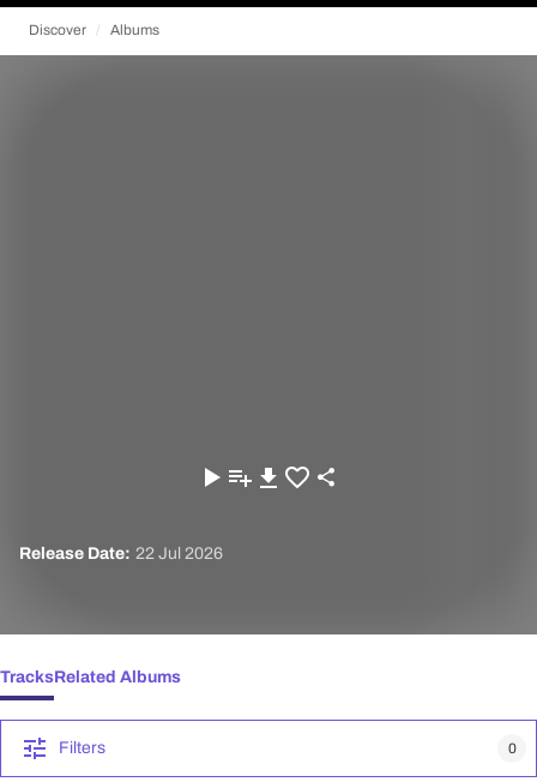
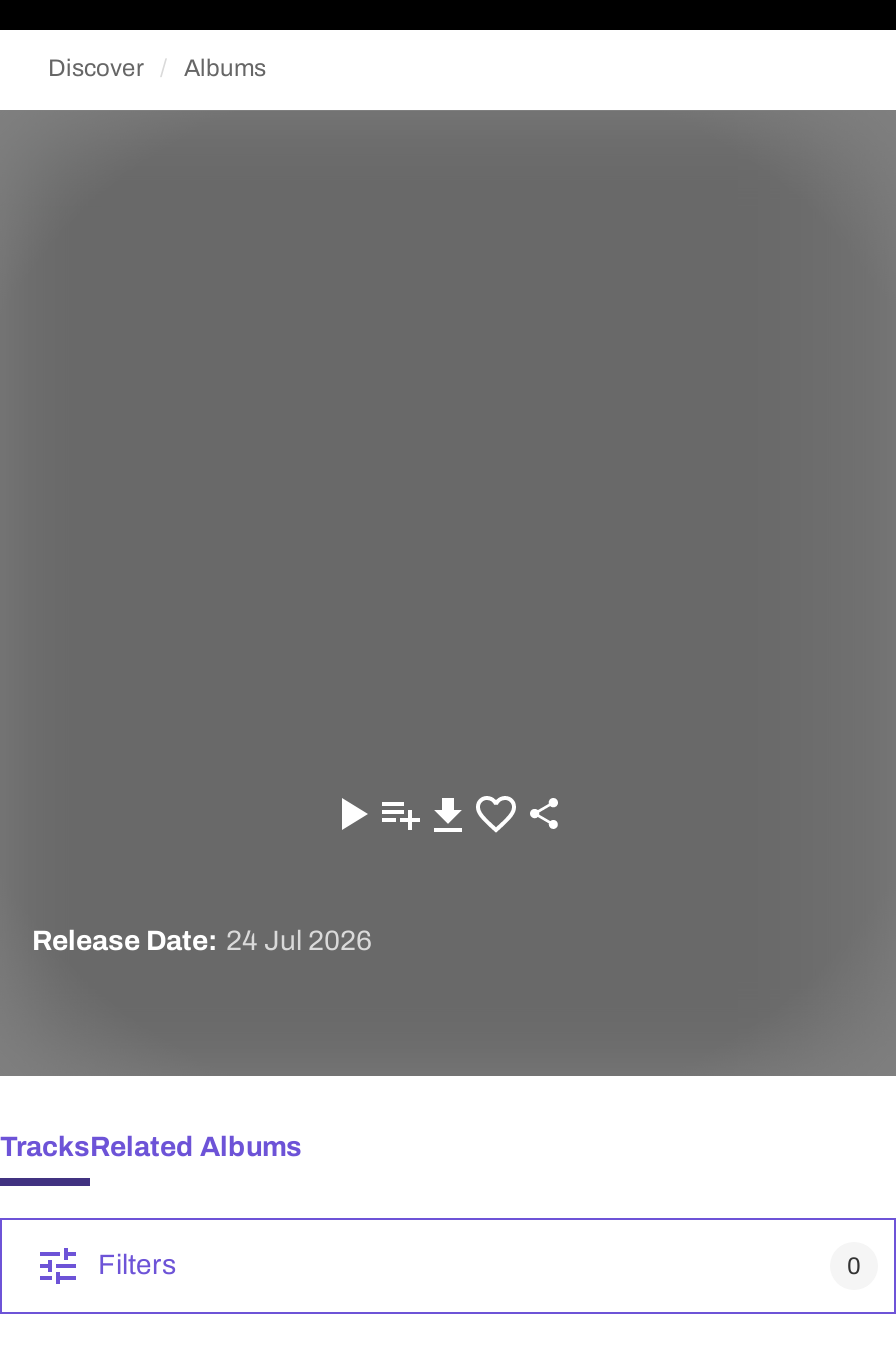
- Release Date: 22 Jul 2026
+ Release Date: 24 Jul 2026
